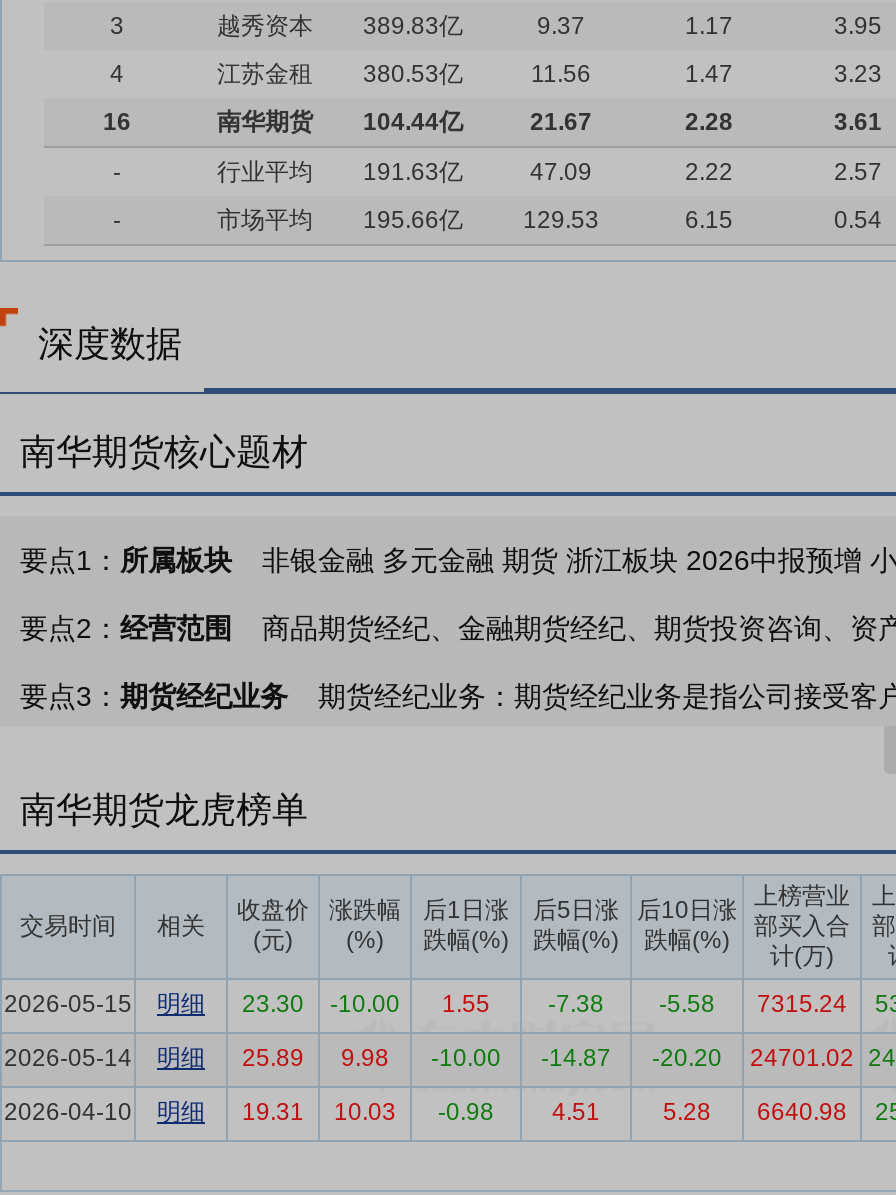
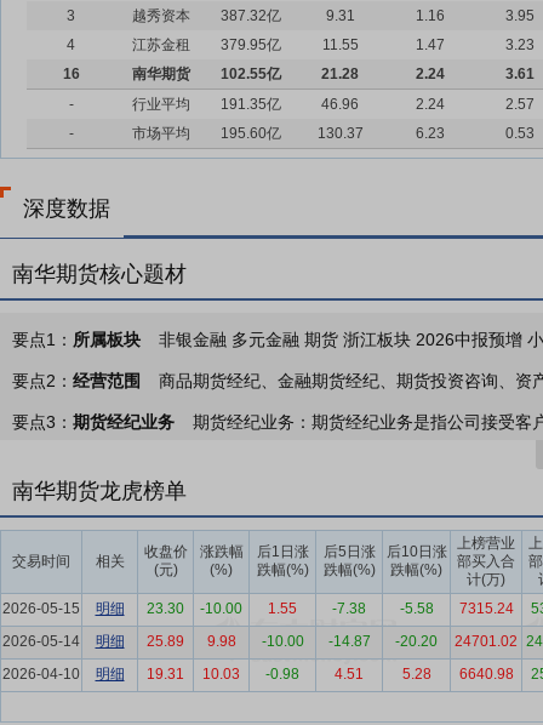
- 越秀资本 389.83亿
+ 越秀资本 387.32亿

- 9.37
+ 9.31

- 1.17
+ 1.16

- 江苏金租 380.53亿
+ 江苏金租 379.95亿

- 11.56
+ 11.55

- 南华期货 104.44亿
+ 南华期货 102.55亿

- 21.67
+ 21.28

- 2.28
+ 2.24

- 行业平均 191.63亿
+ 行业平均 191.35亿

- 47.09
+ 46.96

- 2.22
+ 2.24

- 市场平均 195.66亿
+ 市场平均 195.60亿

- 129.53
+ 130.37

- 6.15
+ 6.23

- 0.54
+ 0.53
